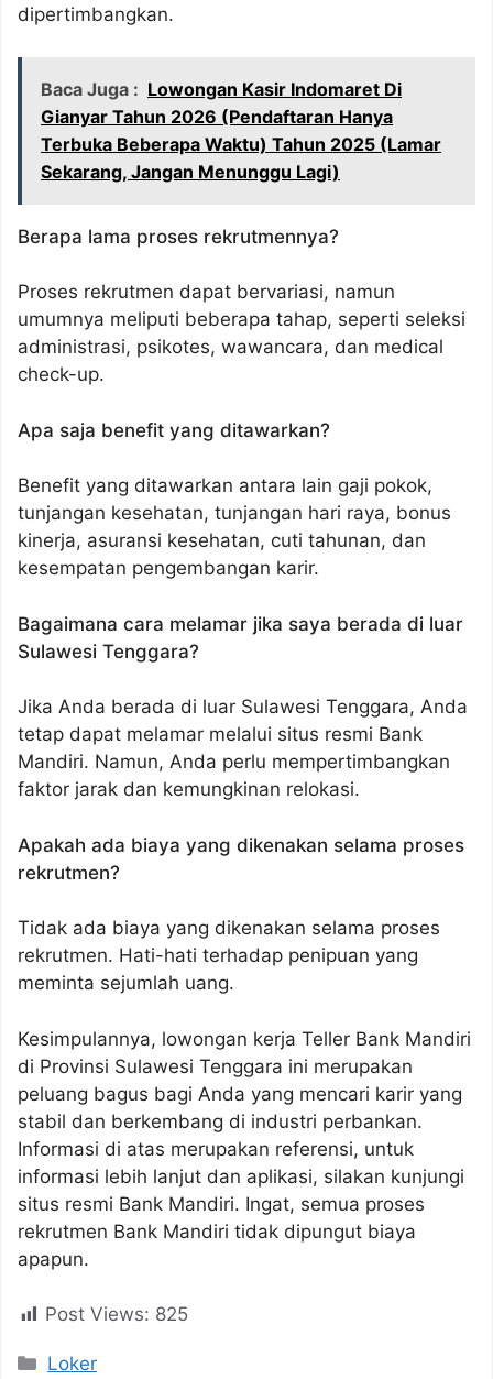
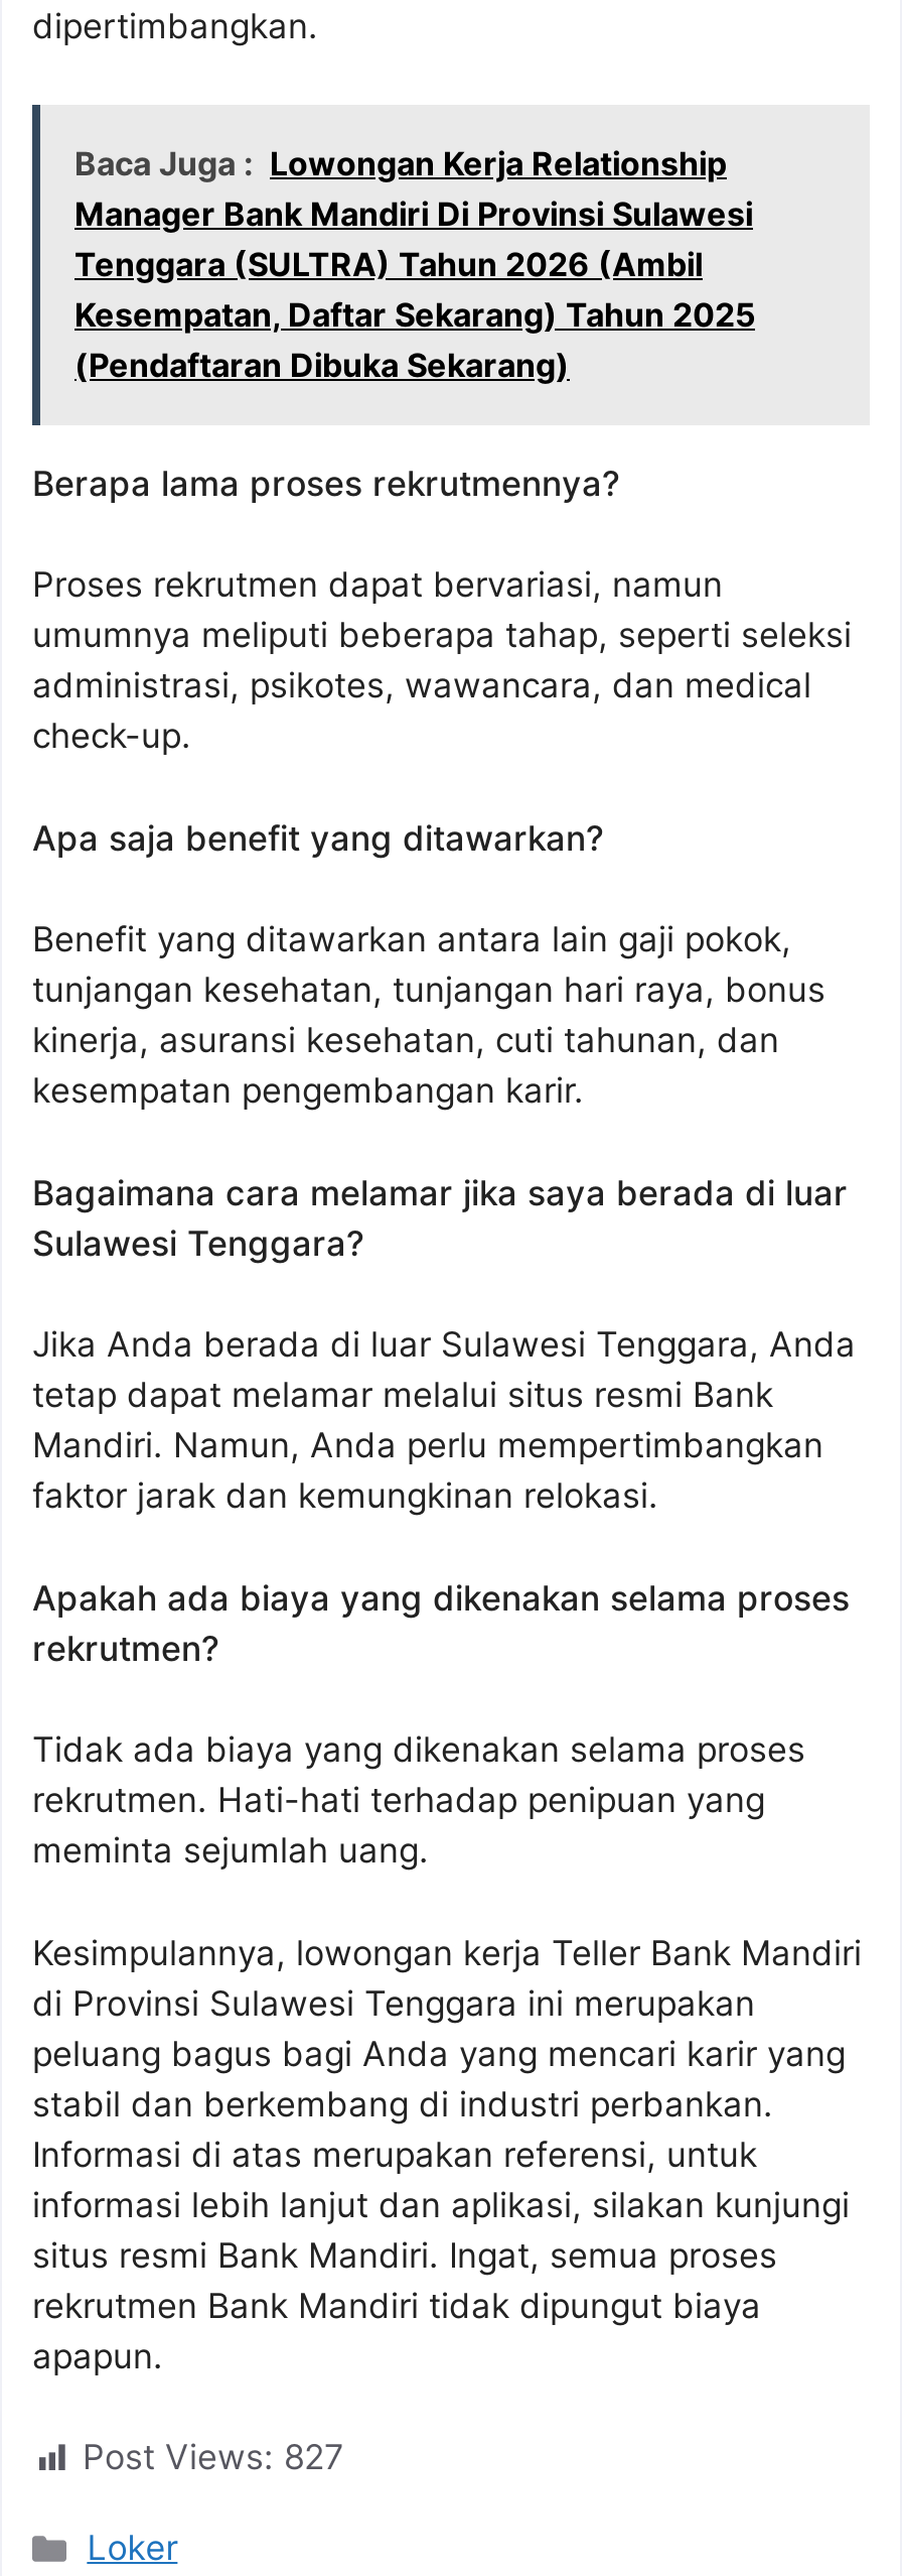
- Baca Juga : Lowongan Kasir Indomaret Di
- Gianyar Tahun 2026 (Pendaftaran Hanya
- Terbuka Beberapa Waktu) Tahun 2025 (Lamar
- Sekarang, Jangan Menunggu Lagi)
+ Baca Juga : Lowongan Kerja Relationship
+ Manager Bank Mandiri Di Provinsi Sulawesi
+ Tenggara (SULTRA) Tahun 2026 (Ambil
+ Kesempatan, Daftar Sekarang) Tahun 2025
+ (Pendaftaran Dibuka Sekarang)

- Post Views: 825
+ Post Views: 827
